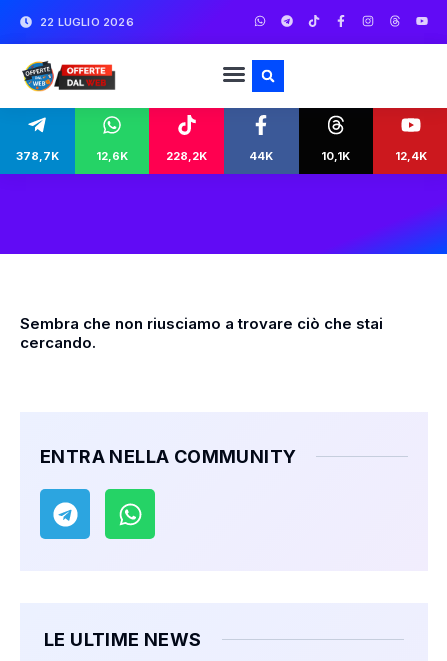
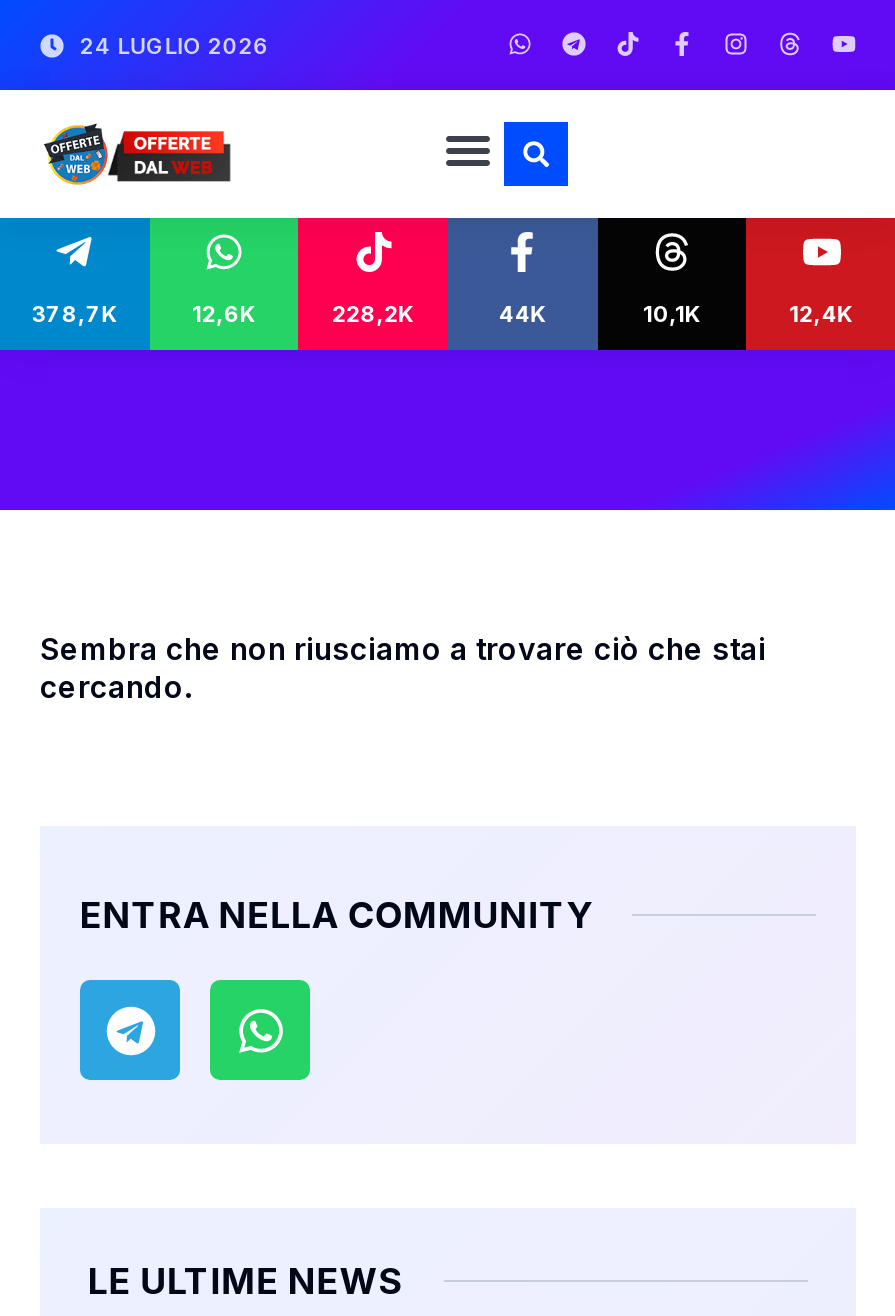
- 22 LUGLIO 2026
+ 24 LUGLIO 2026
